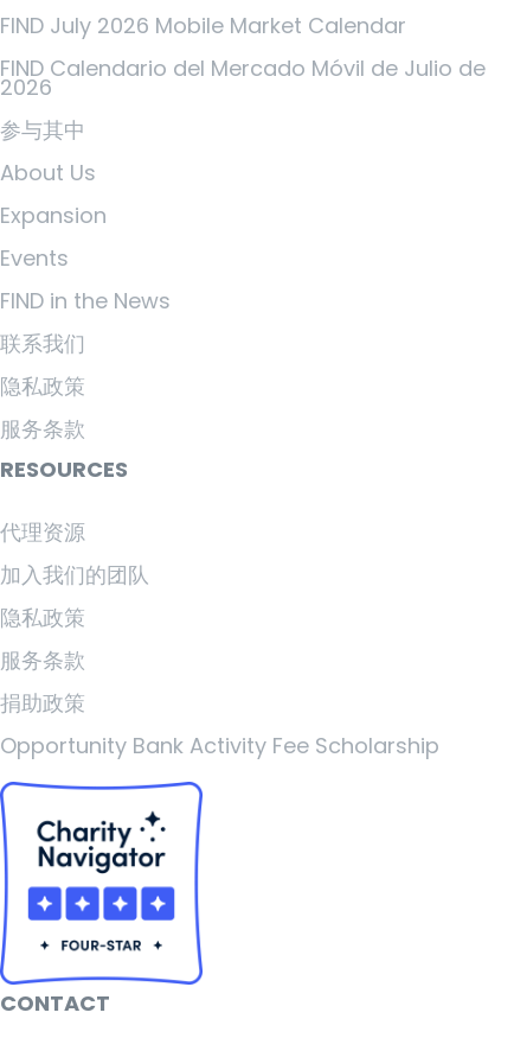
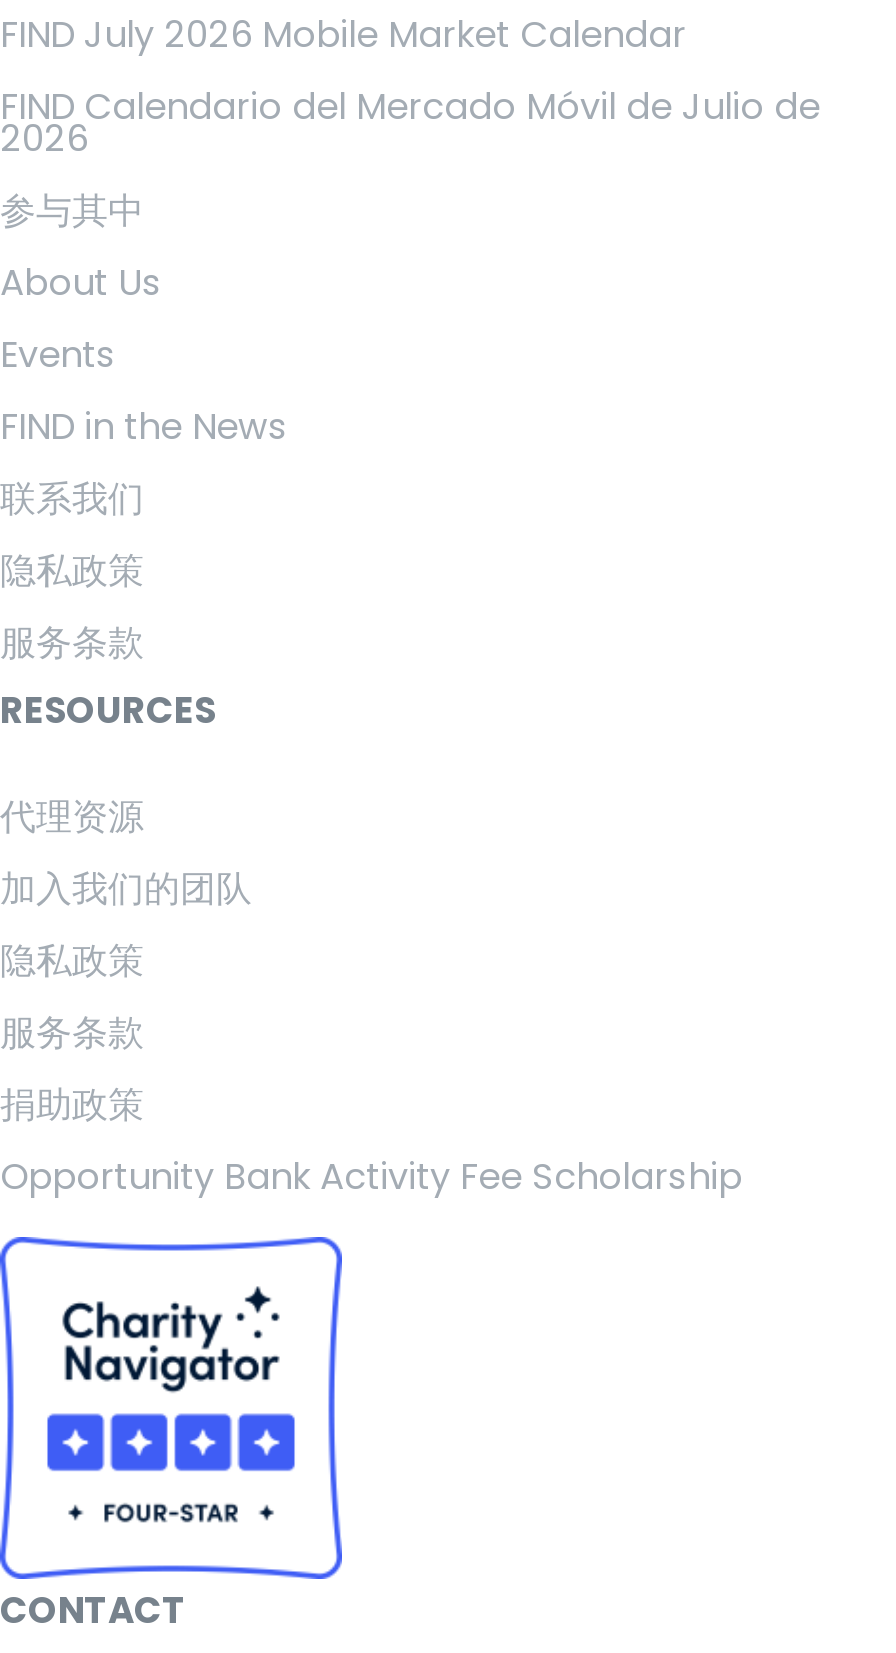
- Expansion
